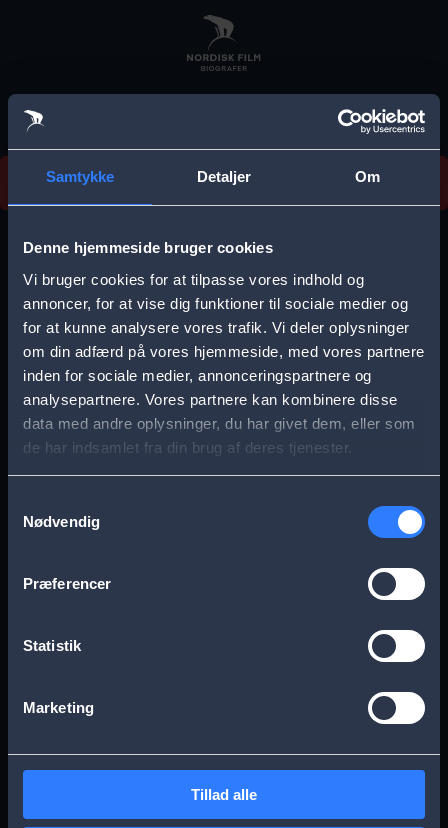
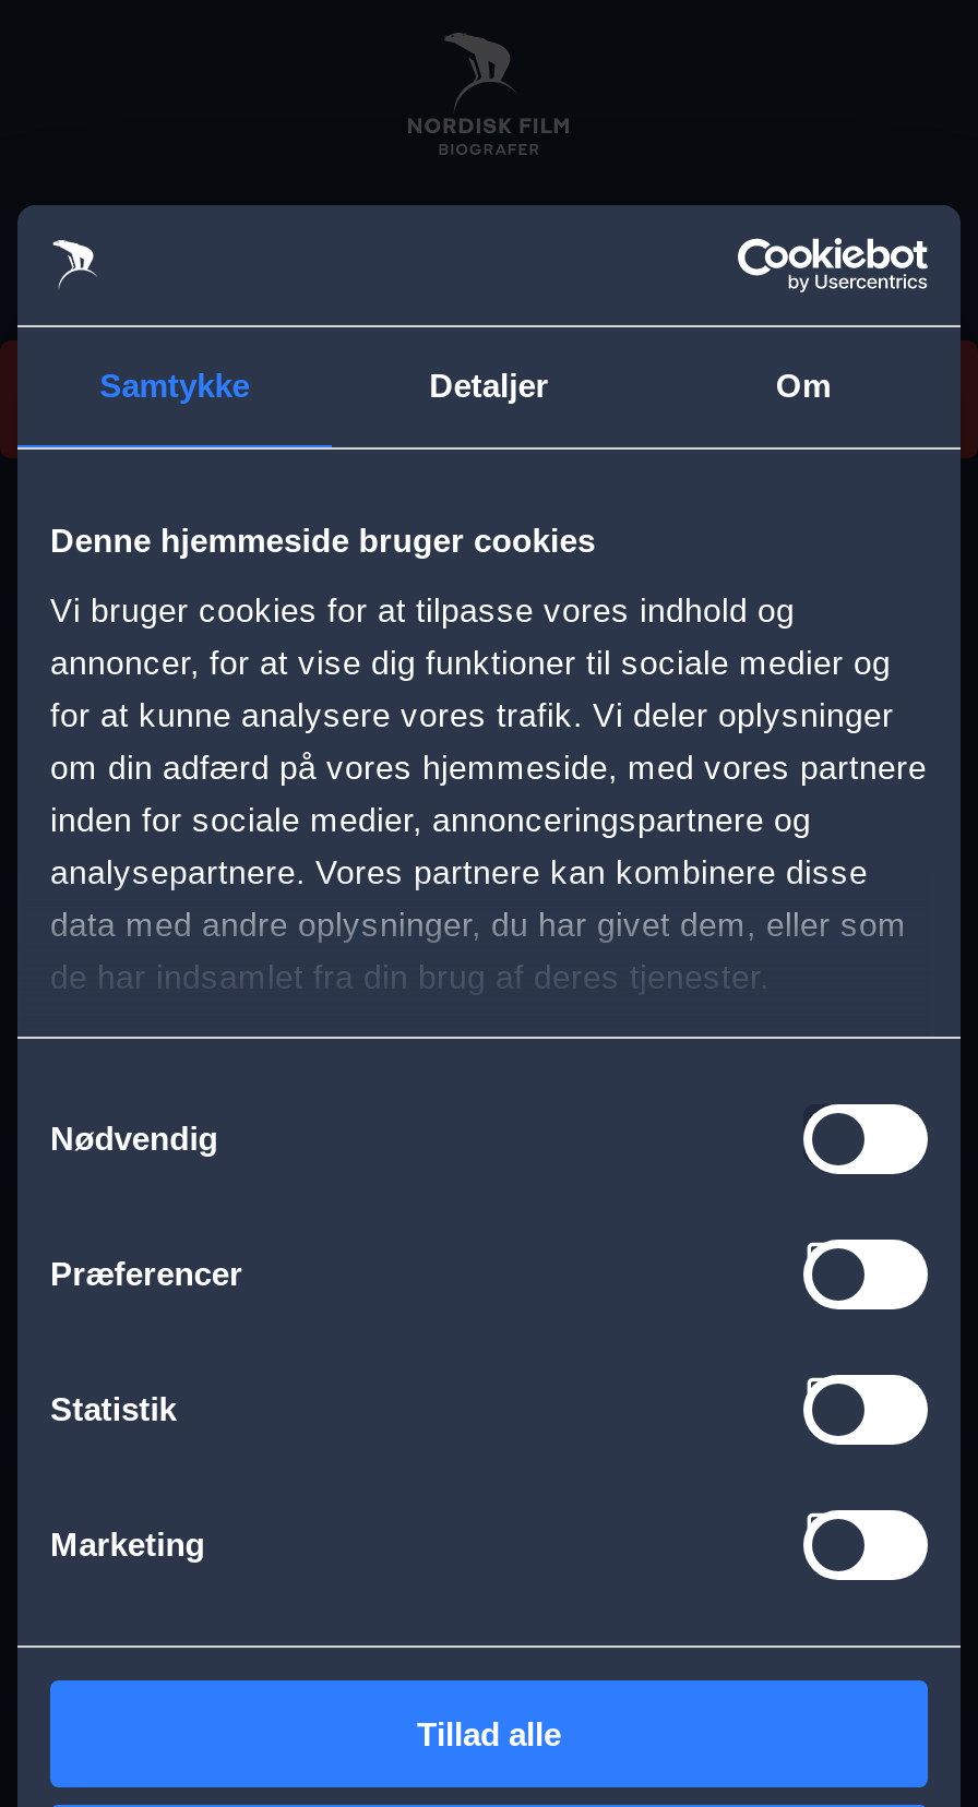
- [image]
+ [image]
